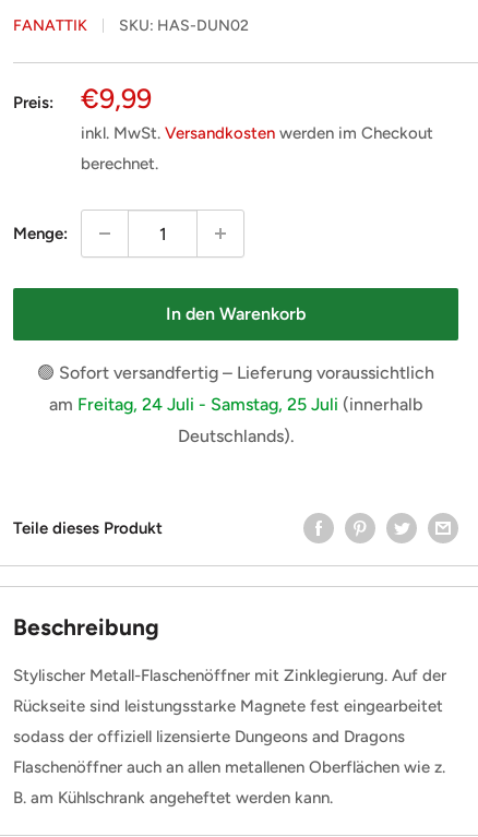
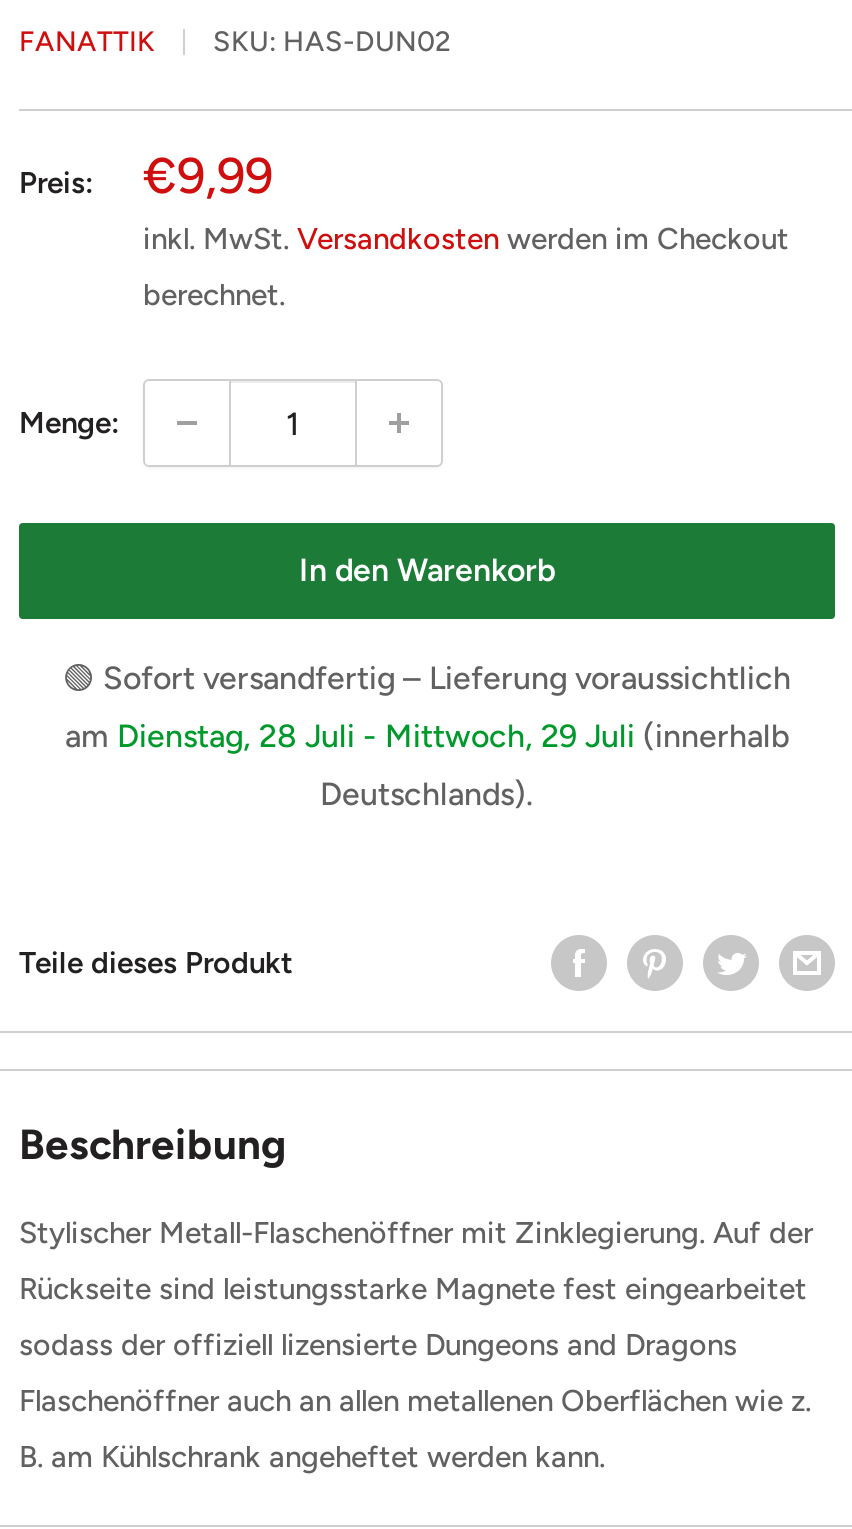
- am Freitag, 24 Juli - Samstag, 25 Juli (innerhalb
+ am Dienstag, 28 Juli - Mittwoch, 29 Juli (innerhalb
